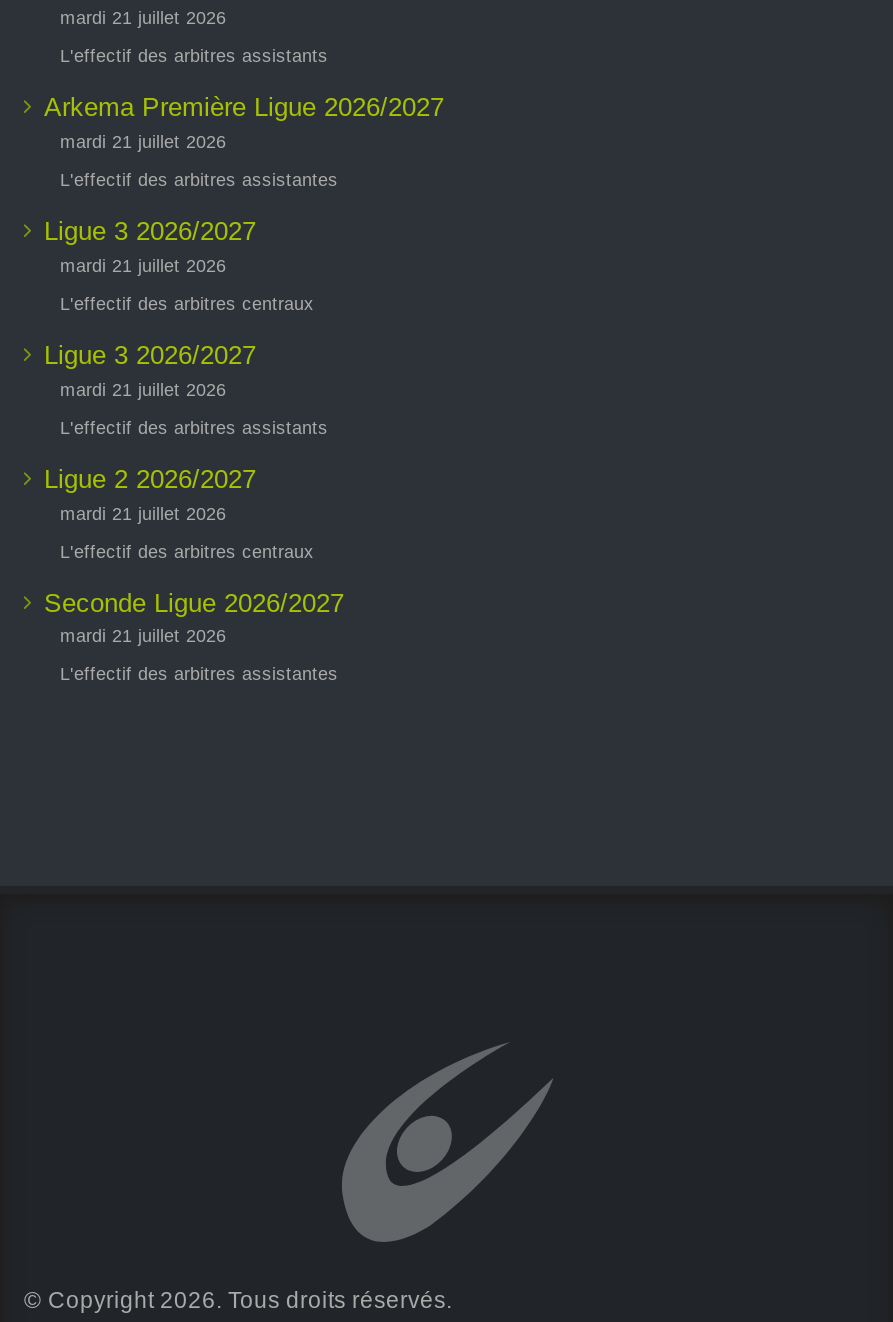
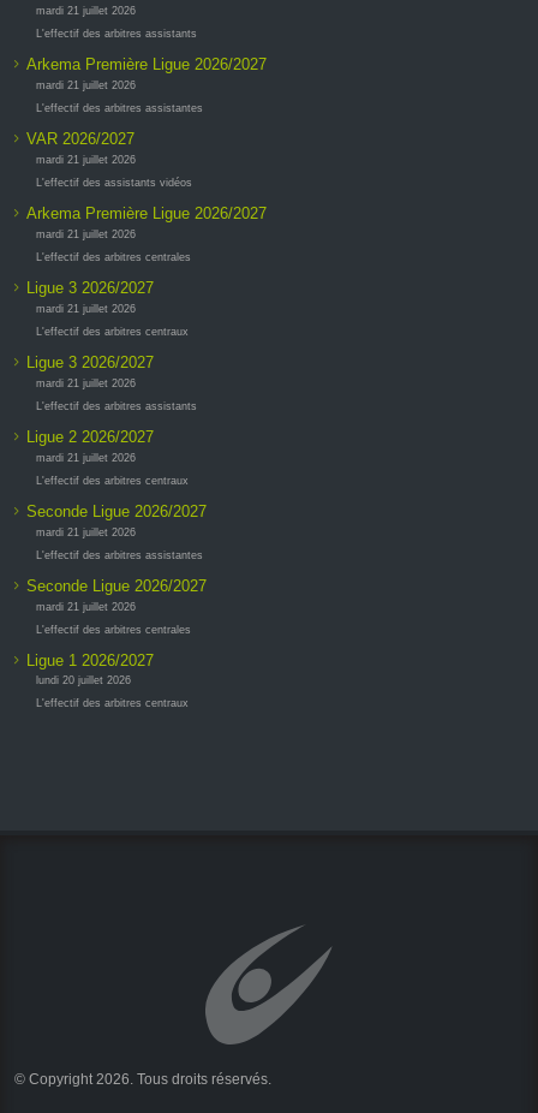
+ VAR 2026/2027
+ mardi 21 juillet 2026
+ L'effectif des assistants vidéos
+ Arkema Première Ligue 2026/2027
+ mardi 21 juillet 2026
+ L'effectif des arbitres centrales

+ Seconde Ligue 2026/2027
+ mardi 21 juillet 2026
+ L'effectif des arbitres centrales
+ Ligue 1 2026/2027
+ lundi 20 juillet 2026
+ L'effectif des arbitres centraux
